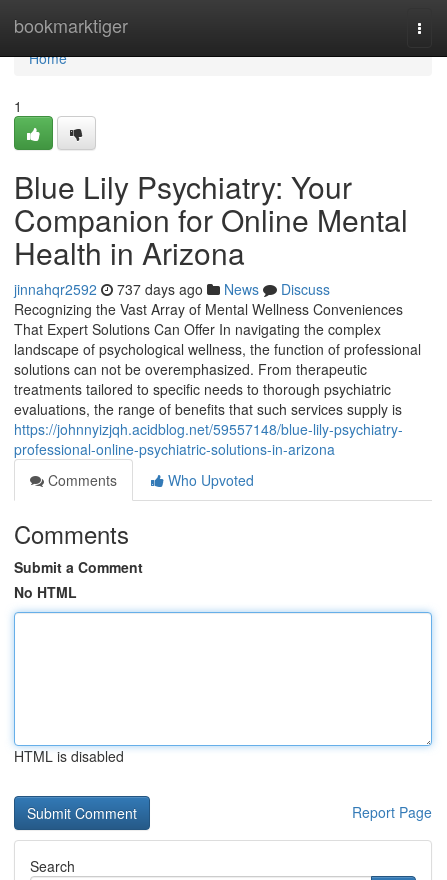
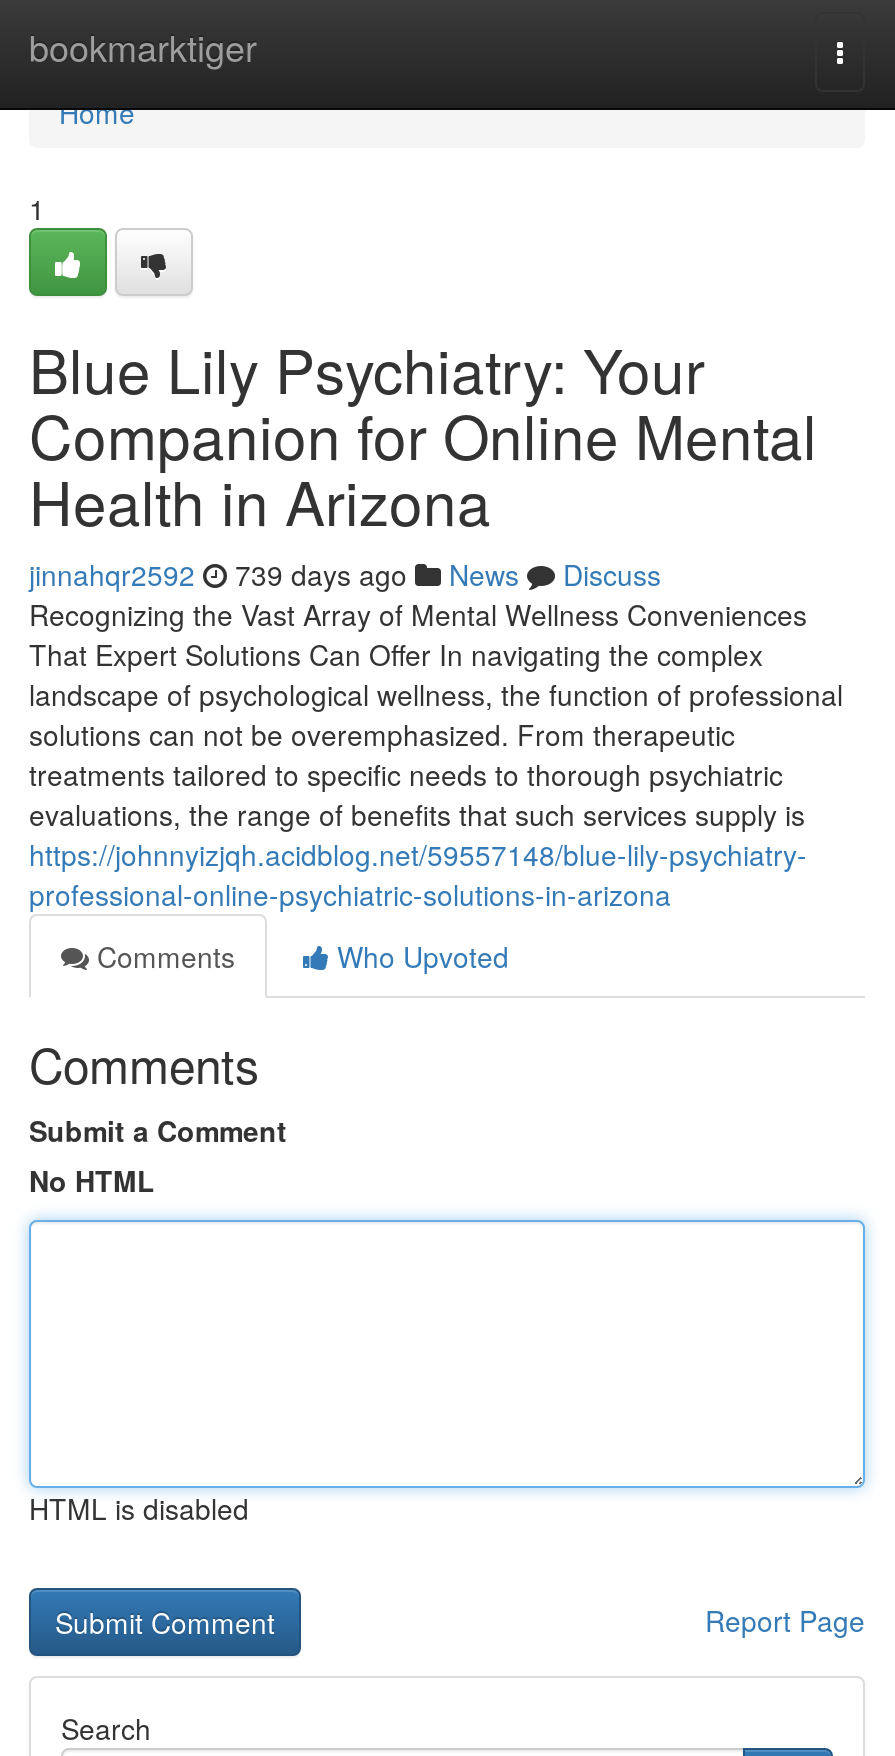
- jinnahqr2592 737 days ago News Discuss
+ jinnahqr2592 739 days ago News Discuss
